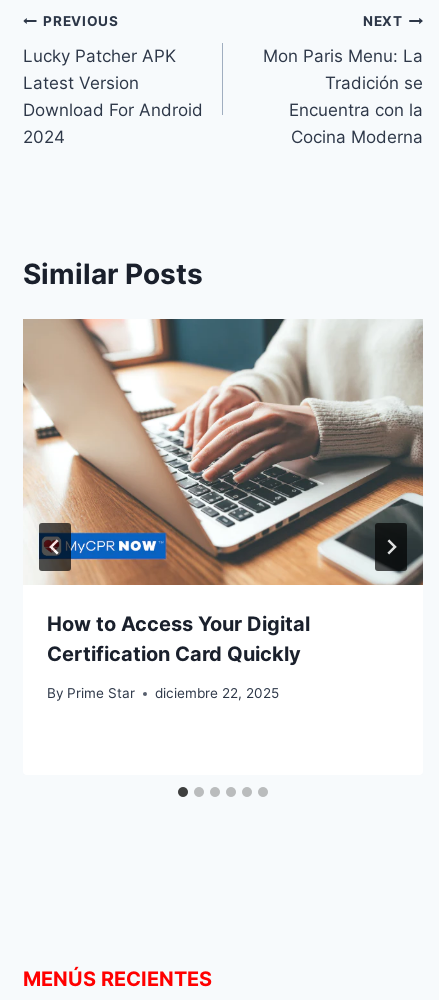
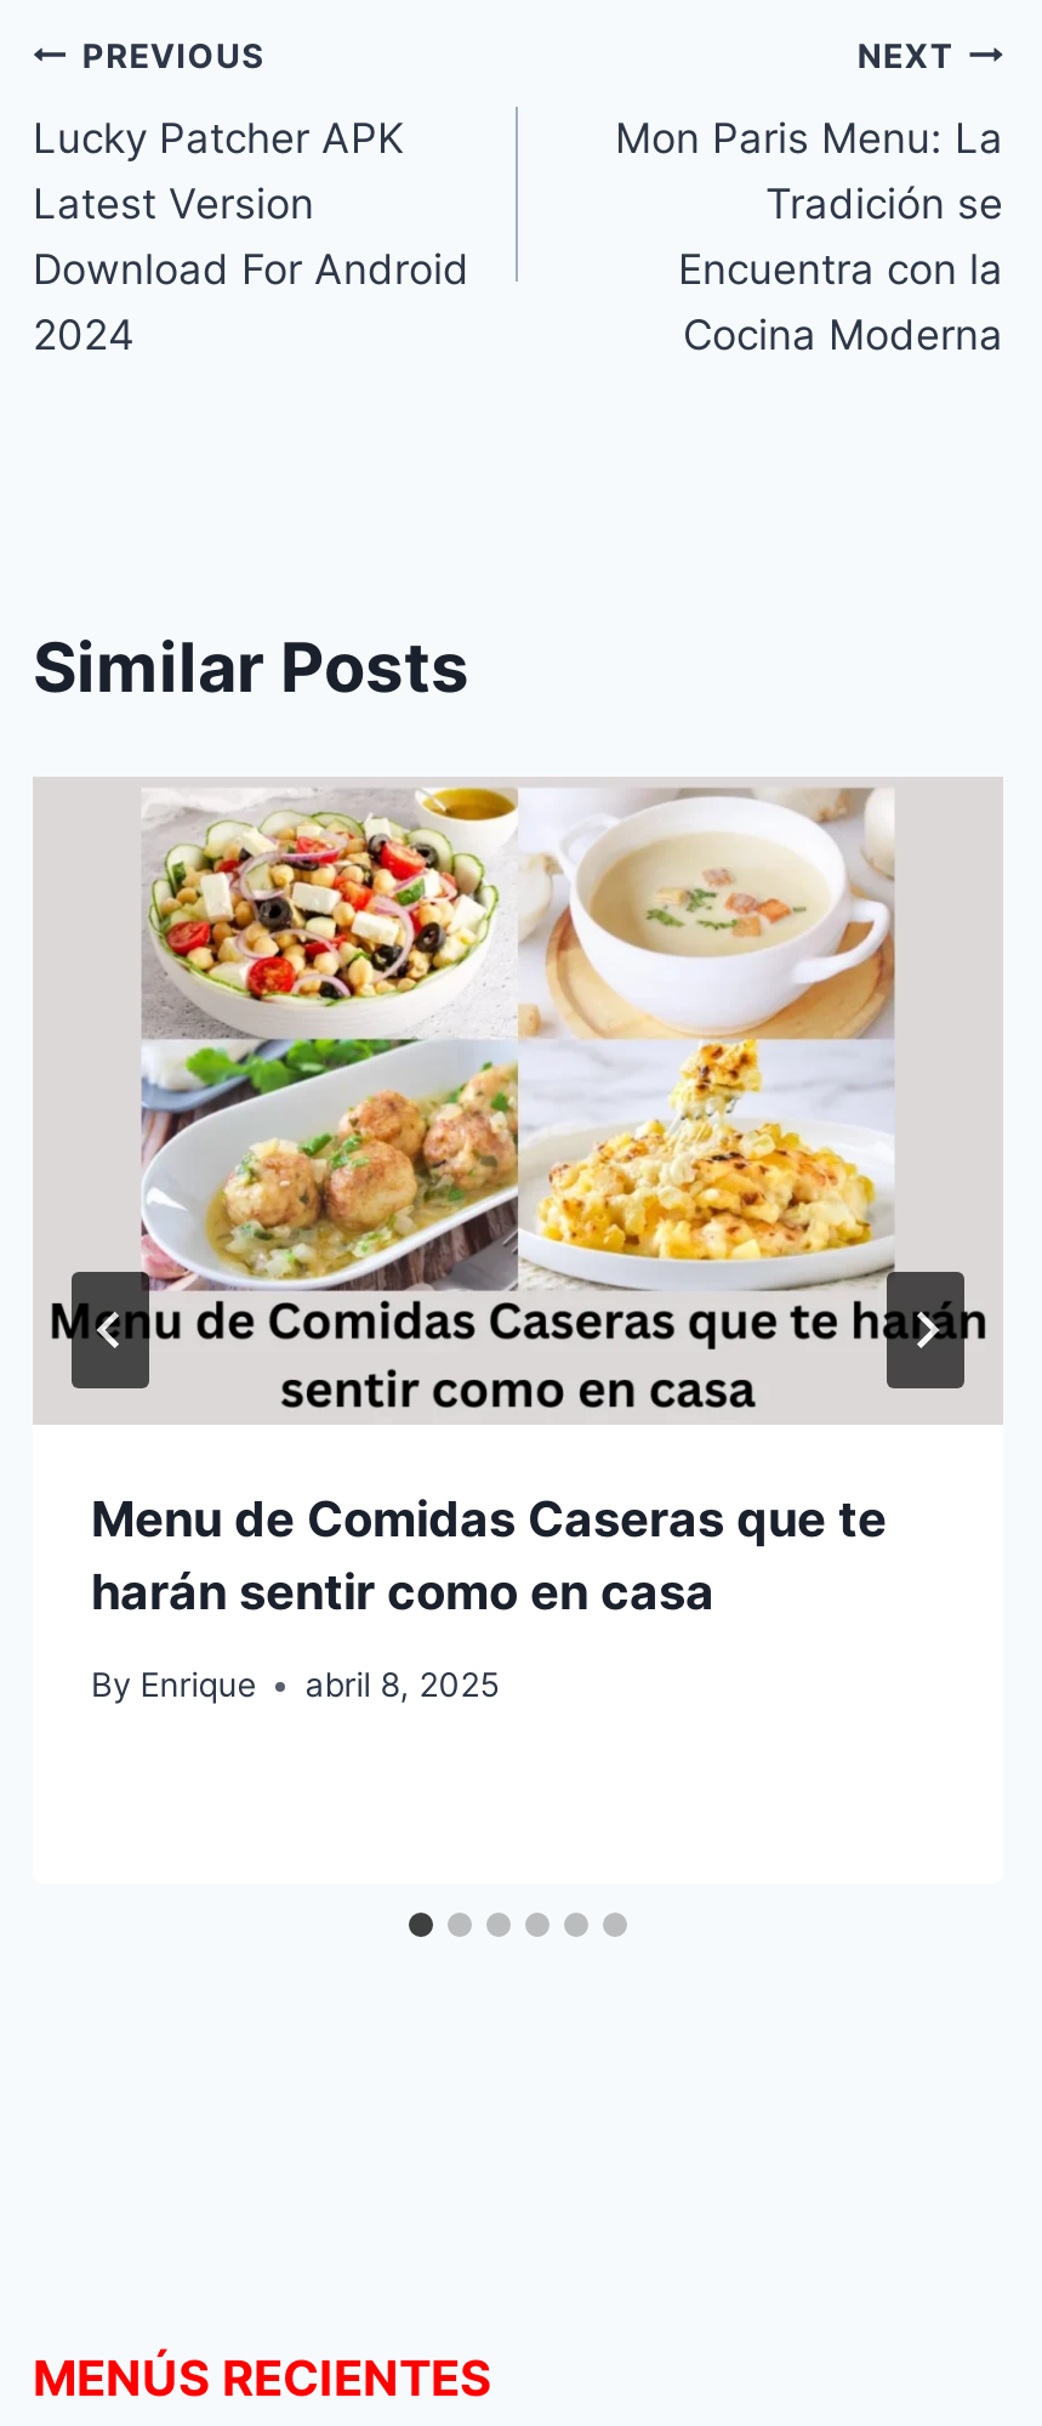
- [image]
- How to Access Your Digital
- Certification Card Quickly
+ [image]
+ Menu de Comidas Caseras que te
+ harán sentir como en casa

- By Prime Star
- diciembre 22, 2025
+ By Enrique
+ abril 8, 2025
